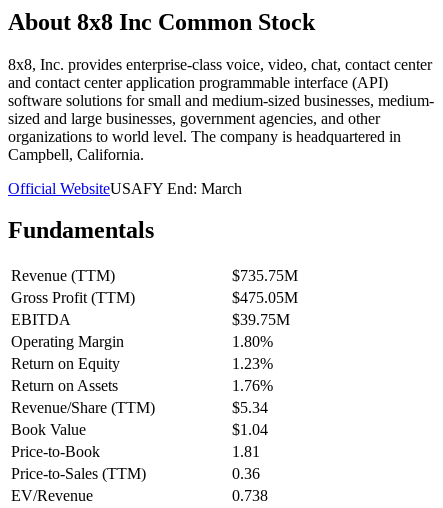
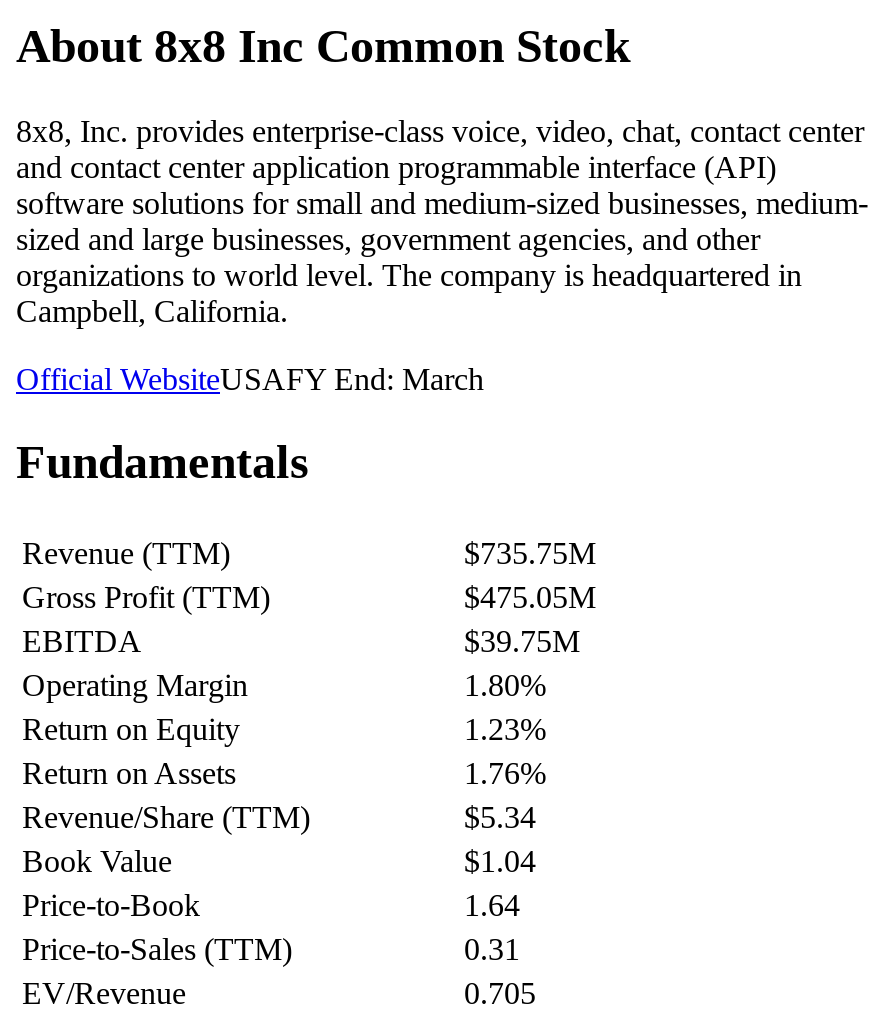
- 1.81
+ 1.64

- 0.36
+ 0.31

- 0.738
+ 0.705
